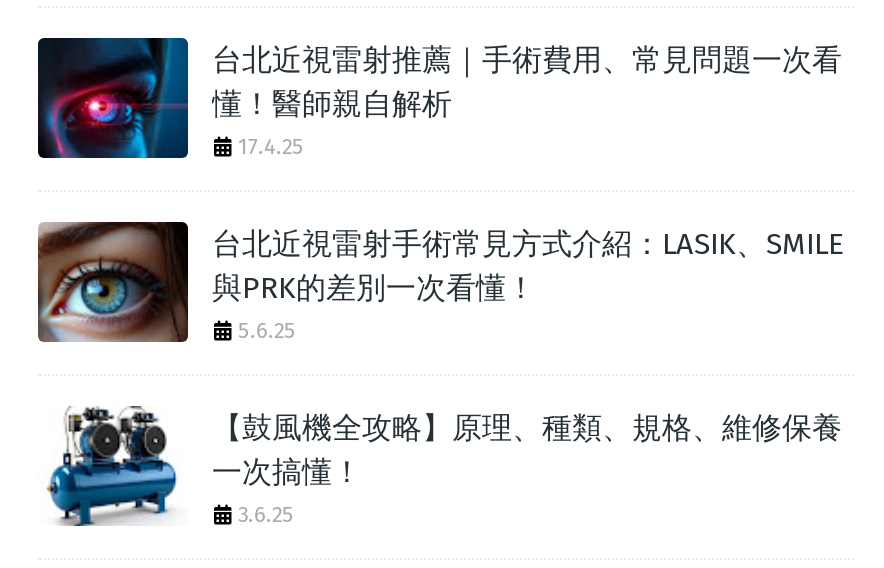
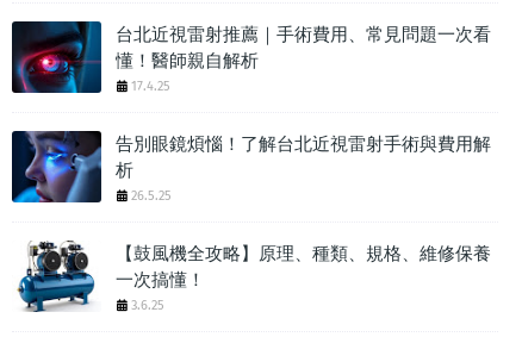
- [image]
- 台北近視雷射手術常見方式介紹：LASIK、SMILE
- 與PRK的差別一次看懂！
- 5.6.25
+ [image]
+ 告別眼鏡煩惱！了解台北近視雷射手術與費用解
+ 析
+ 26.5.25
